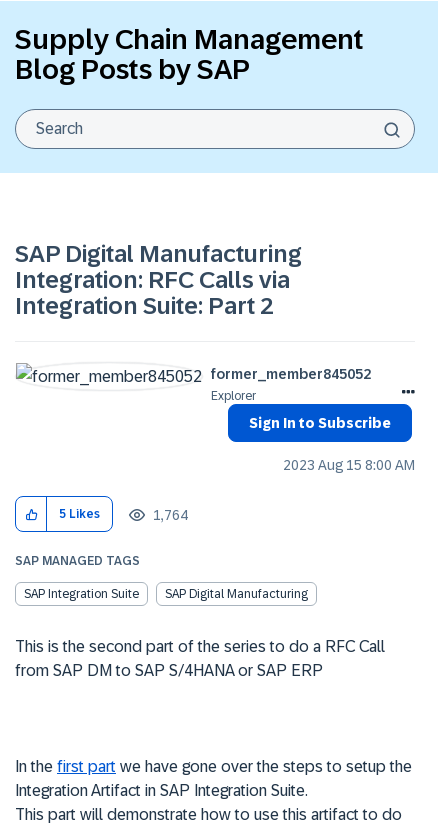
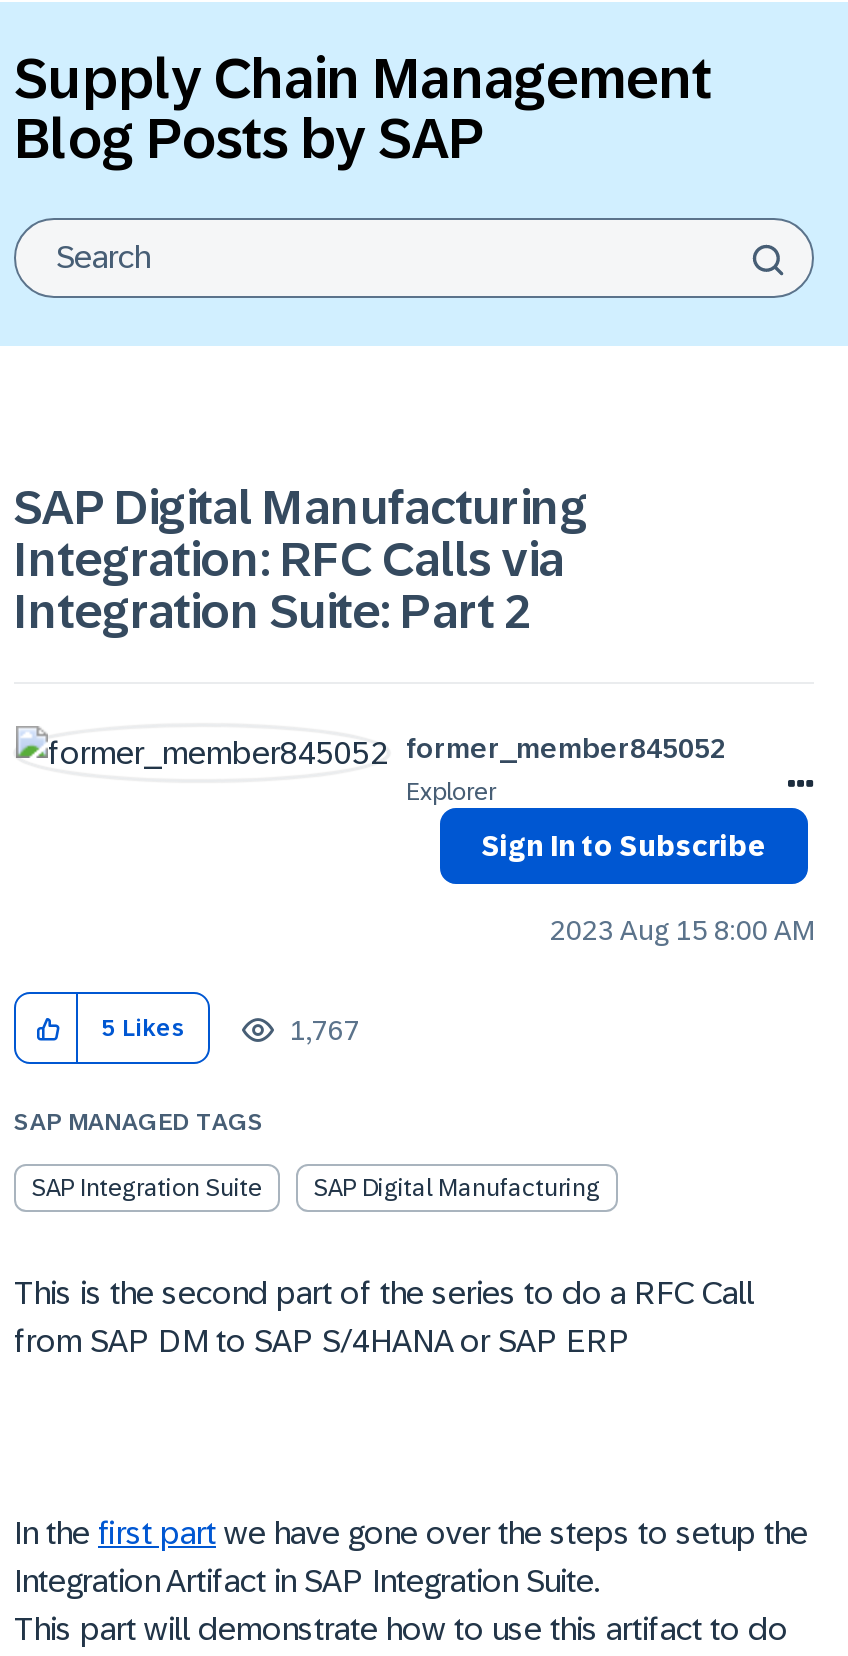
- 1,764
+ 1,767
